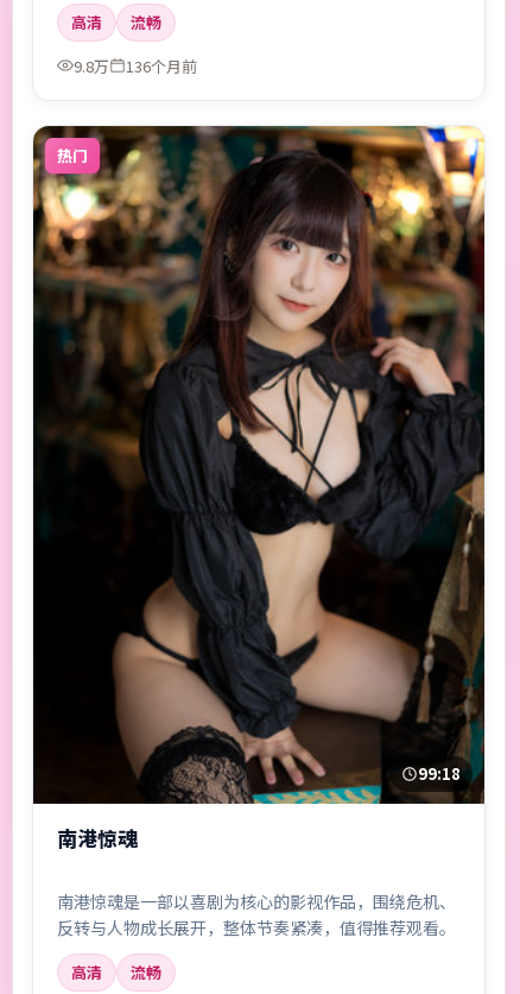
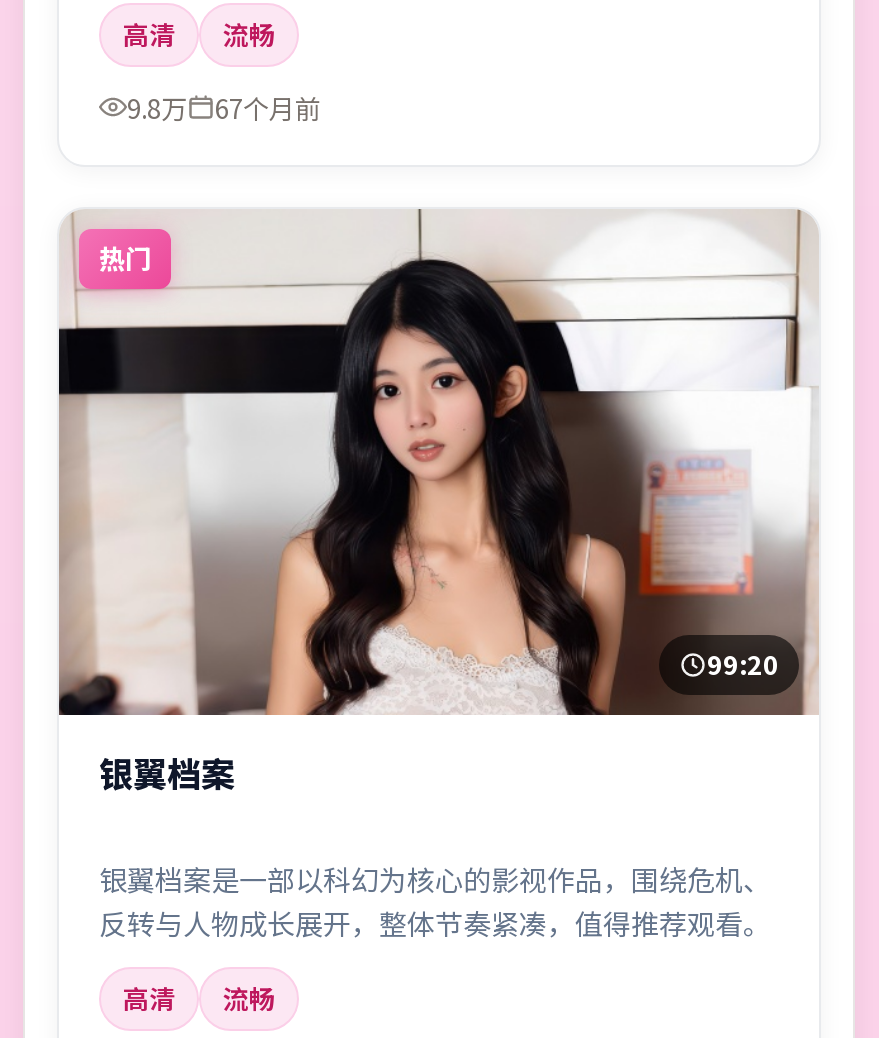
- 9.8万 136个月前
+ 9.8万 67个月前

- [image]
- 99:18
+ [image]
+ 99:20

- 南港惊魂
+ 银翼档案

- 南港惊魂是一部以喜剧为核心的影视作品，围绕危机、
+ 银翼档案是一部以科幻为核心的影视作品，围绕危机、
